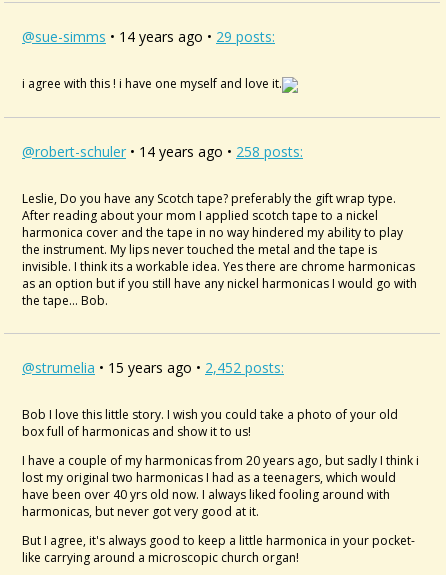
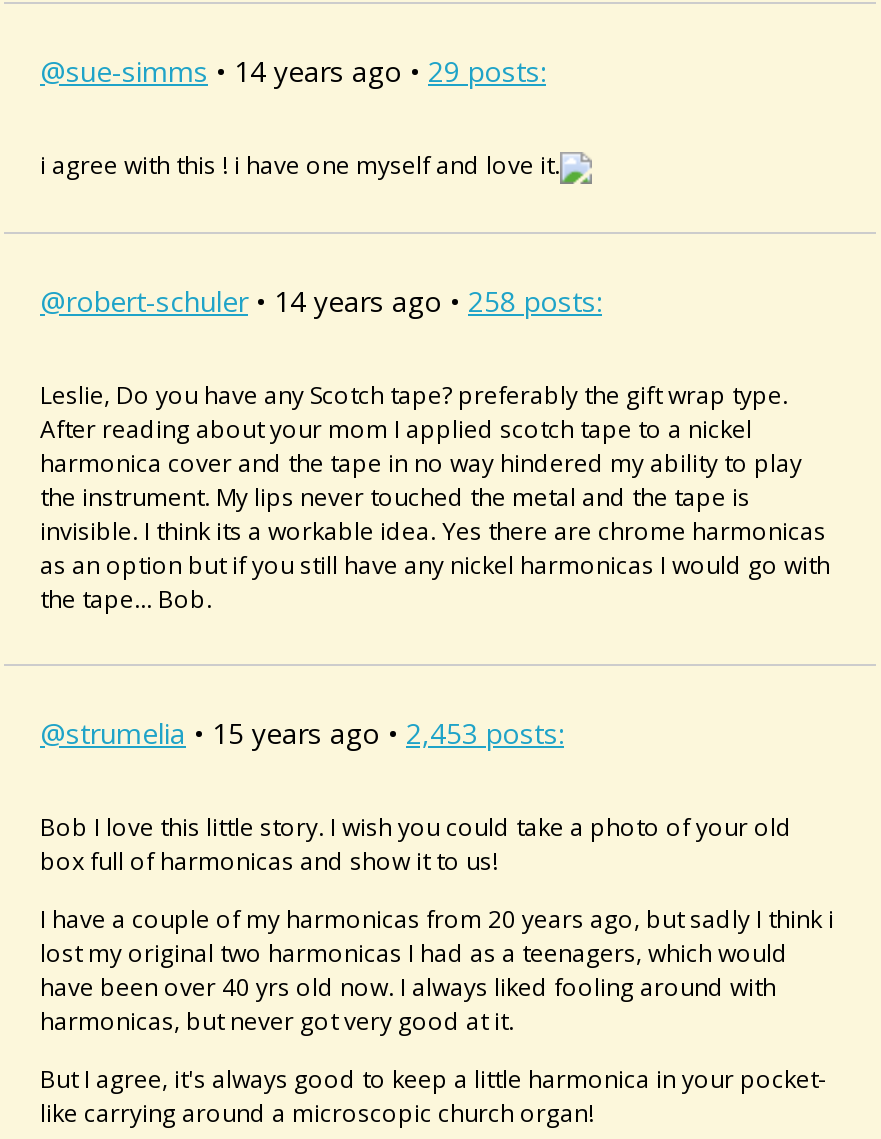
- @strumelia • 15 years ago • 2,452 posts:
+ @strumelia • 15 years ago • 2,453 posts:
